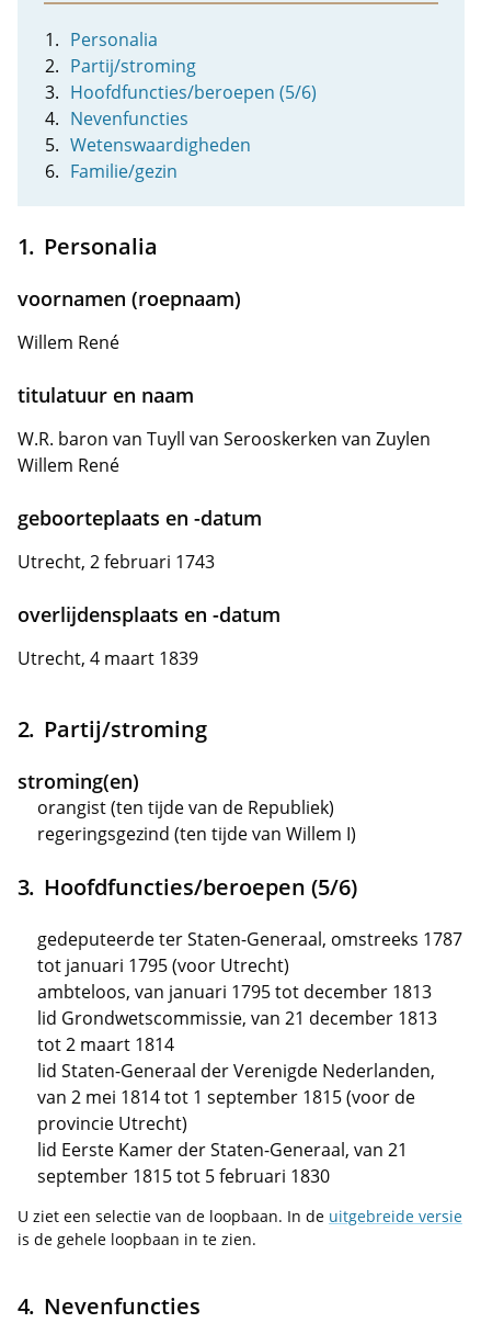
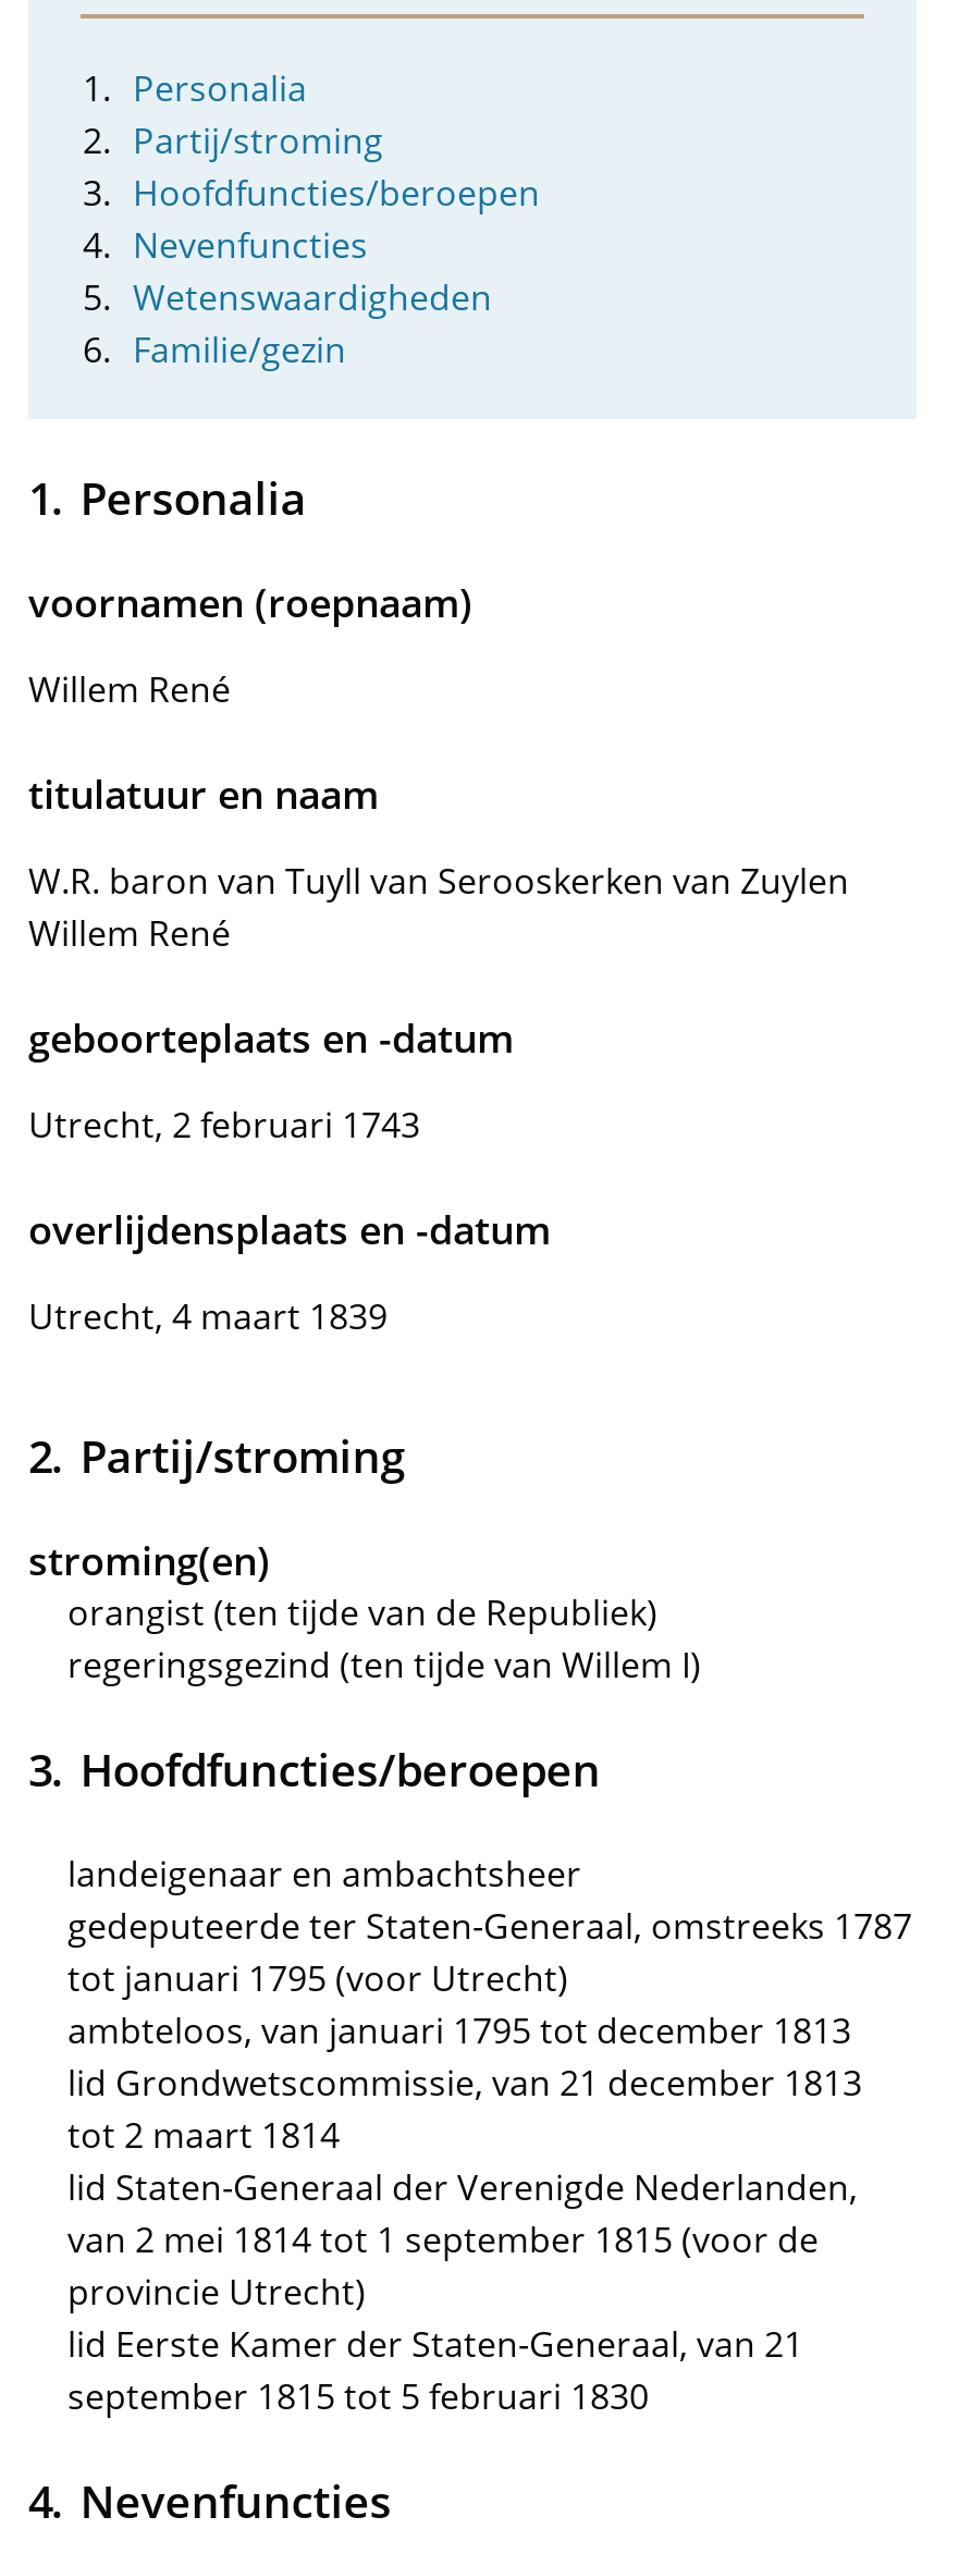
- Hoofdfuncties/beroepen (5/6)
+ Hoofdfuncties/beroepen

- Hoofdfuncties/beroepen (5/6)
+ Hoofdfuncties/beroepen
+ landeigenaar en ambachtsheer

moved down: gedeputeerde ter Staten-Generaal, omstreeks 1787 | tot januari 1795 (voor Utrecht) | ambteloos, van januari 1795 tot december 1813 | ... | lid Eerste Kamer der Staten-Generaal, van 21 | september 1815 tot 5 februari 1830

- U ziet een selectie van de loopbaan. In de uitgebreide versie
- is de gehele loopbaan in te zien.
